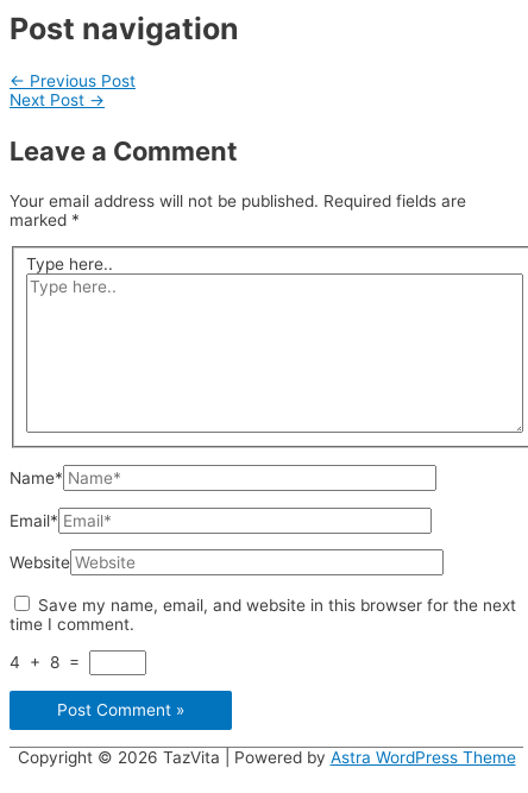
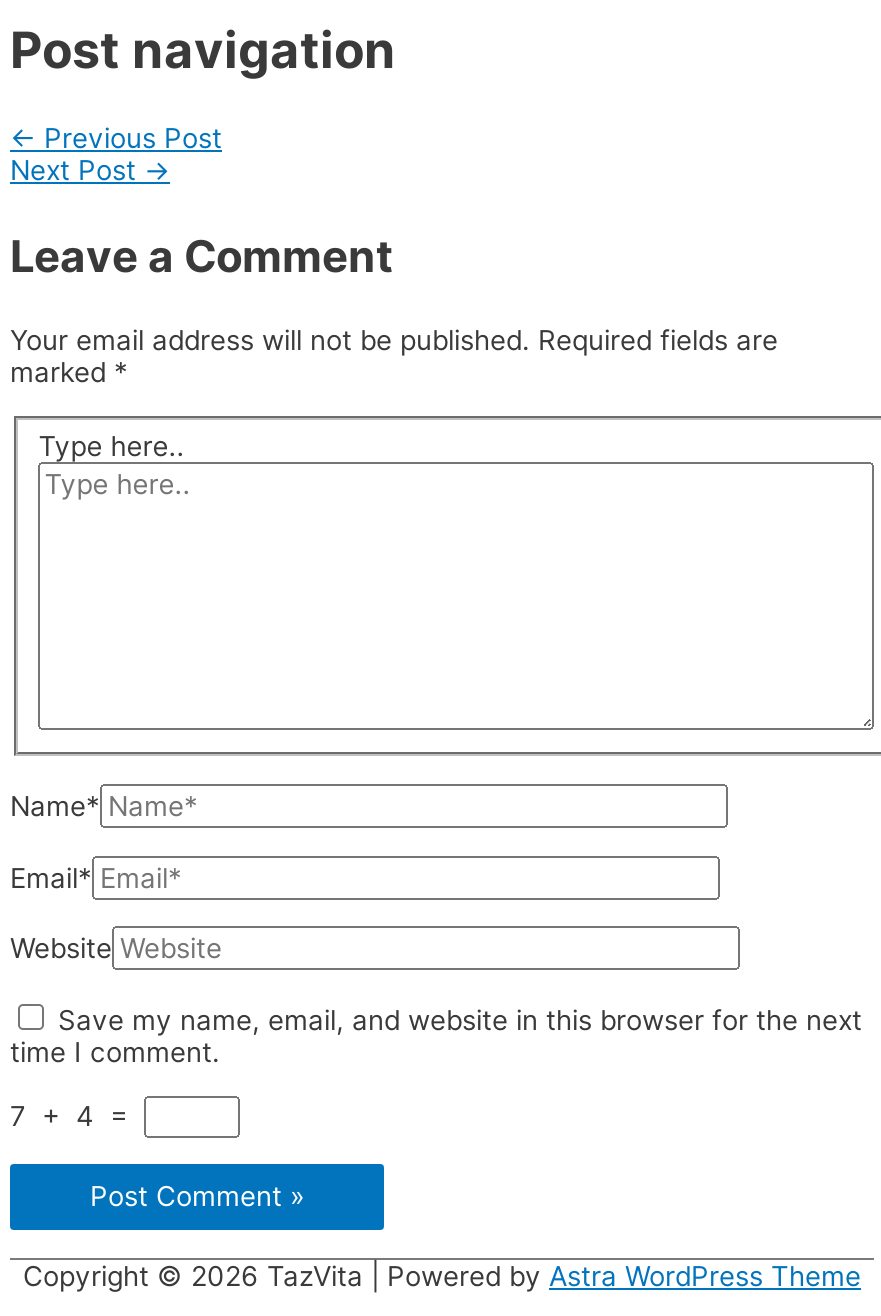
- 4 + 8 =
+ 7 + 4 =
